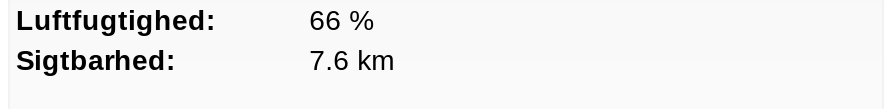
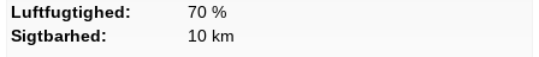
- 66 %
+ 70 %

- 7.6 km
+ 10 km
